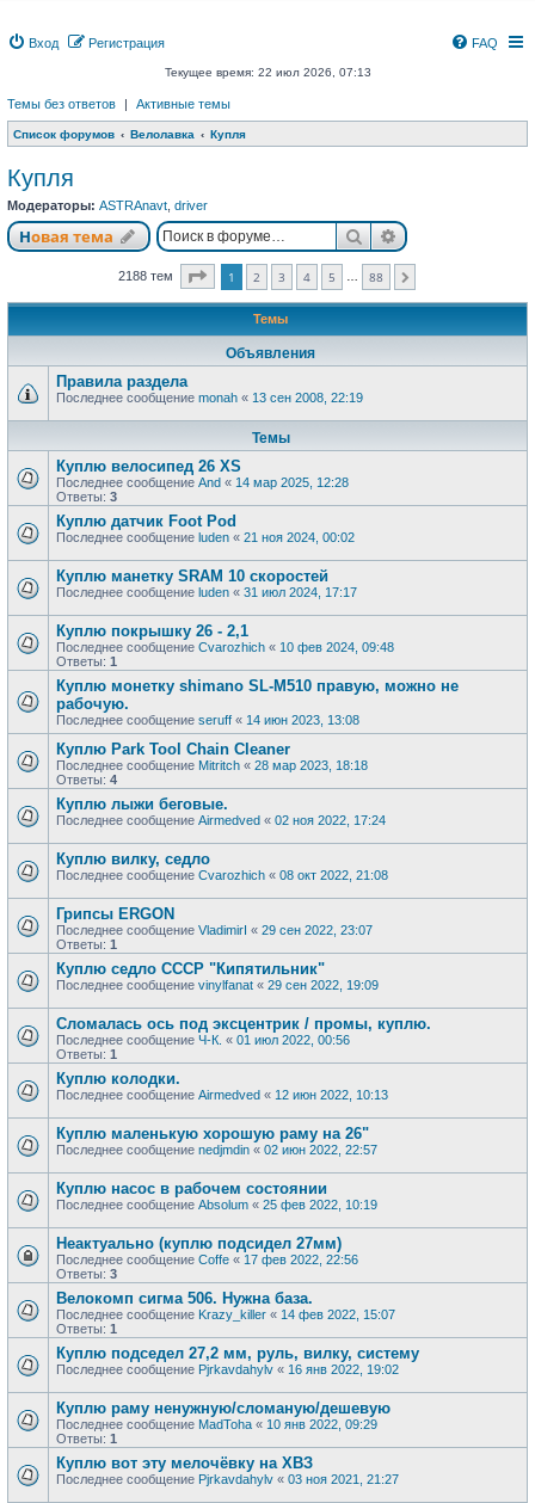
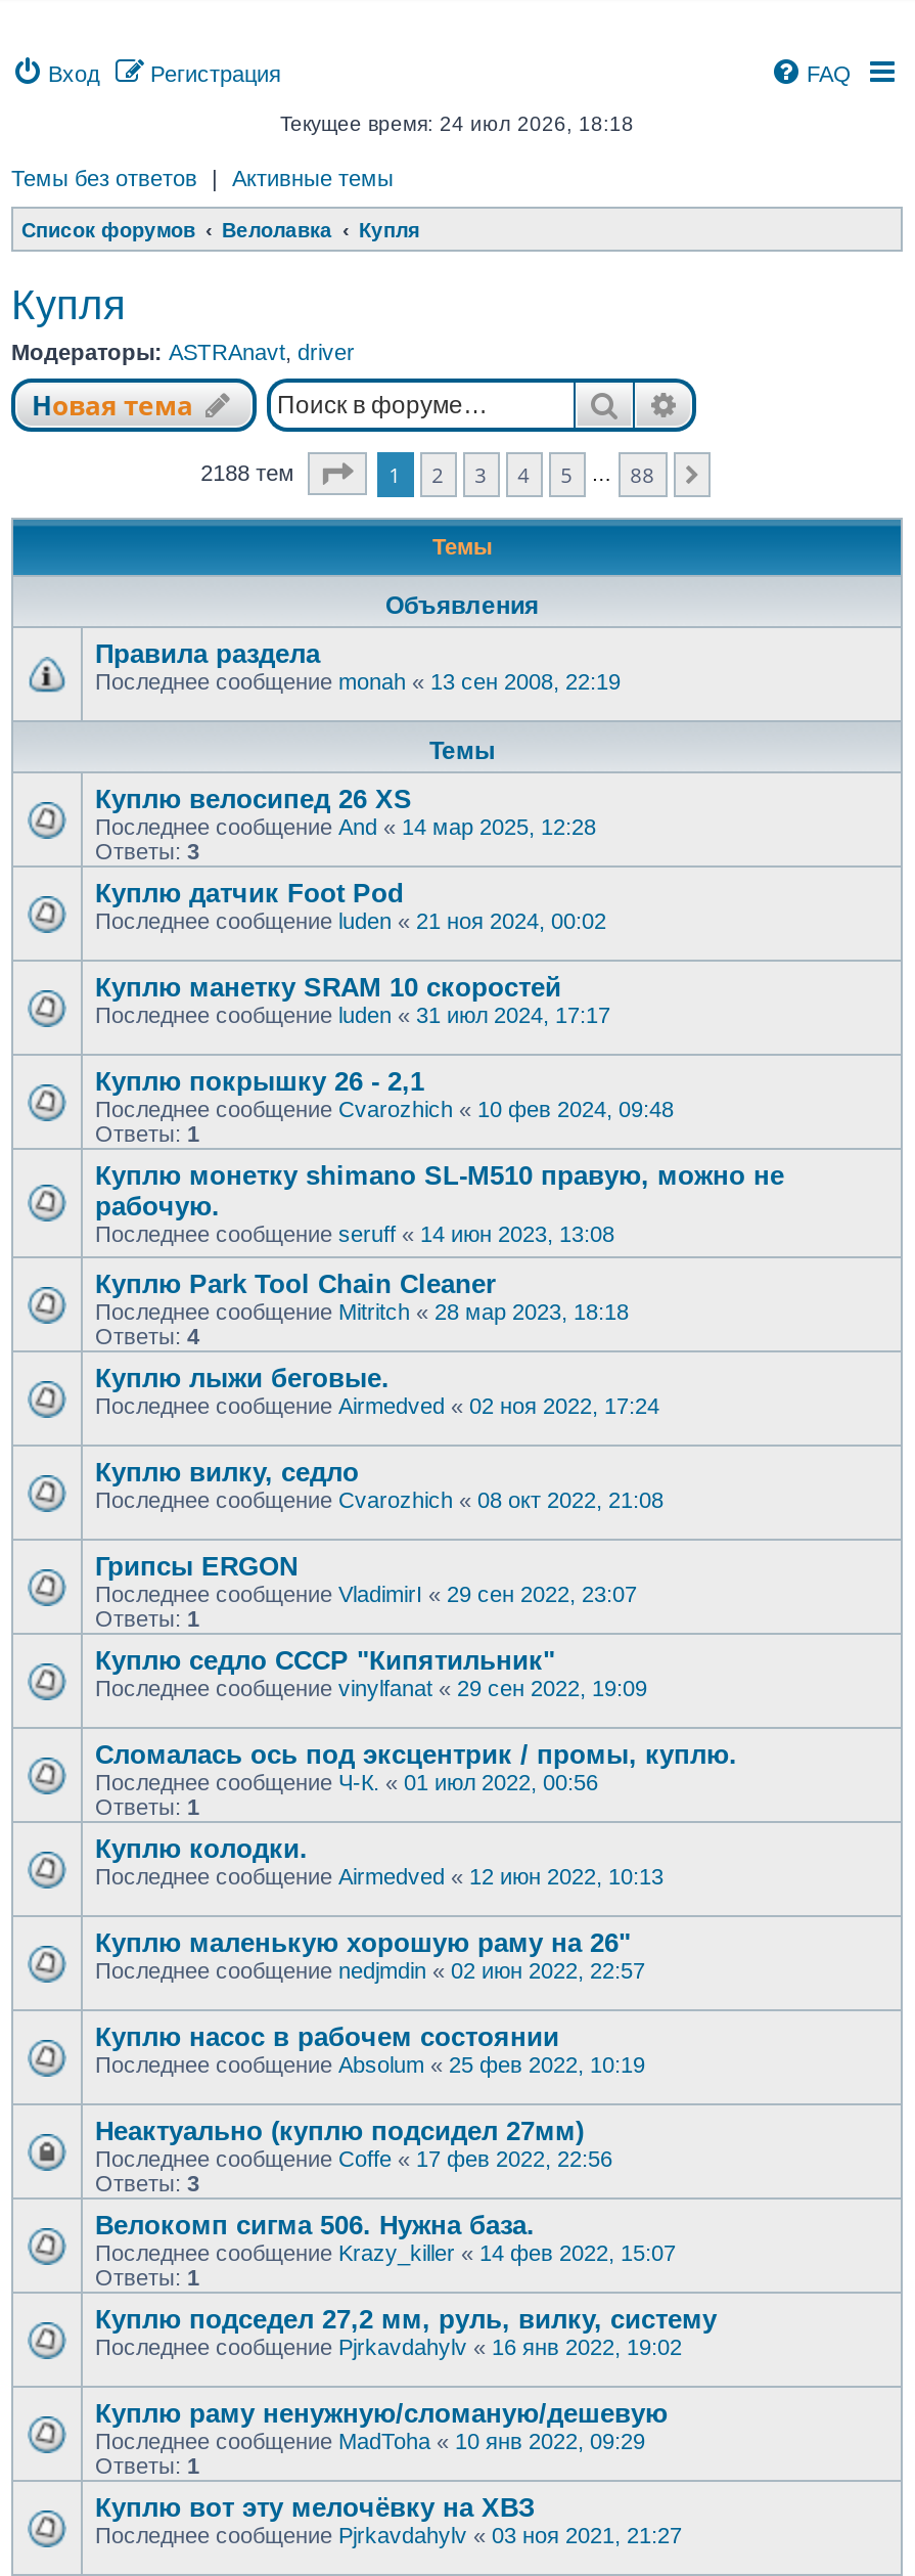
- Текущее время: 22 июл 2026, 07:13
+ Текущее время: 24 июл 2026, 18:18
